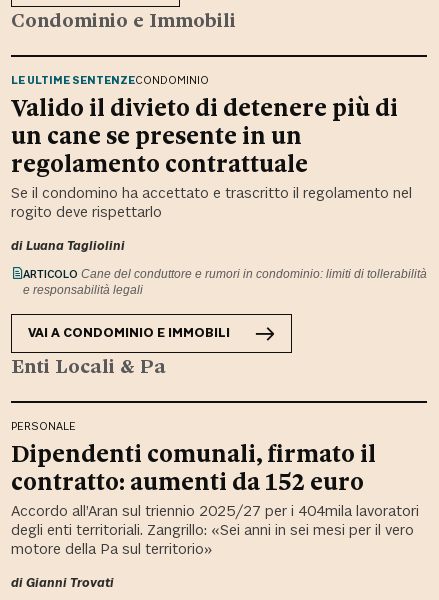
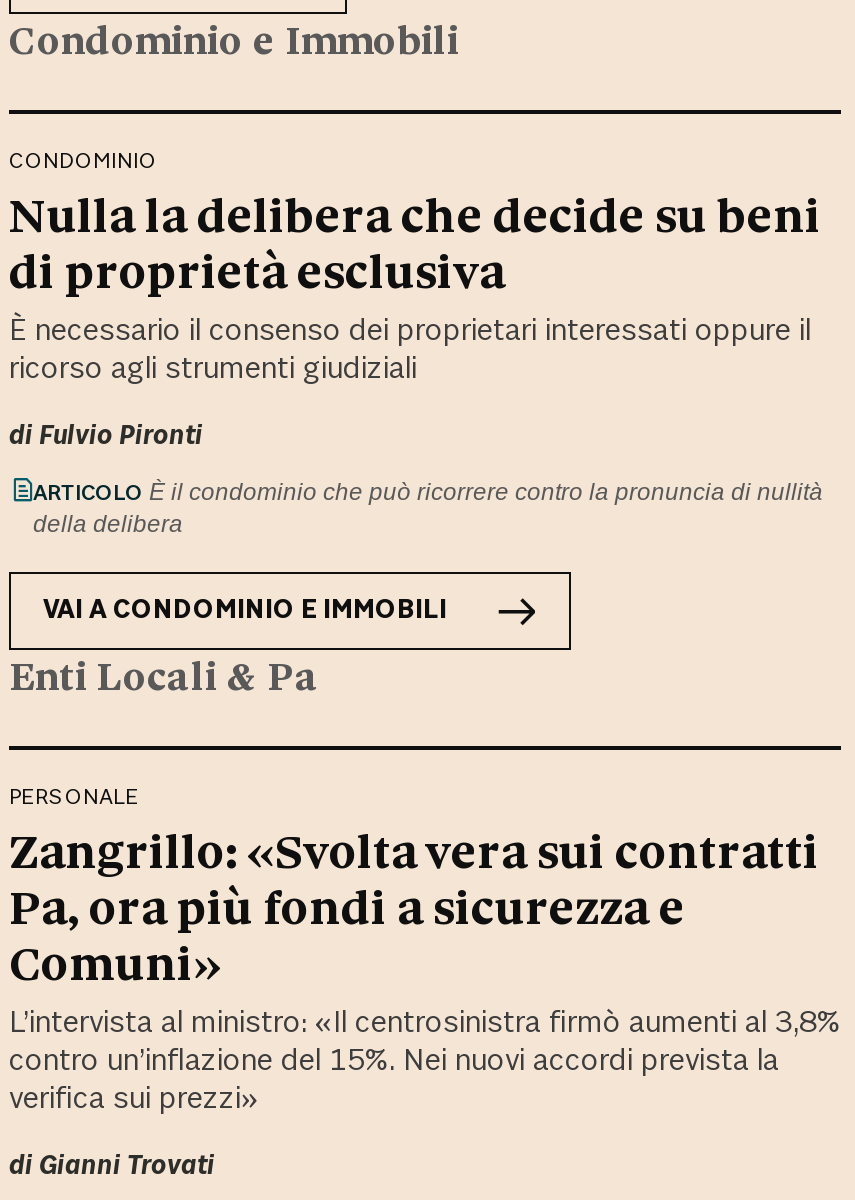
- LE ULTIME SENTENZECONDOMINIO
- Valido il divieto di detenere più di
- un cane se presente in un
- regolamento contrattuale
- Se il condomino ha accettato e trascritto il regolamento nel
- rogito deve rispettarlo
+ CONDOMINIO
+ Nulla la delibera che decide su beni
+ di proprietà esclusiva
+ È necessario il consenso dei proprietari interessati oppure il
+ ricorso agli strumenti giudiziali

- di Luana Tagliolini
+ di Fulvio Pironti

- ARTICOLO Cane del conduttore e rumori in condominio: limiti di tollerabilità
- e responsabilità legali
+ ARTICOLO È il condominio che può ricorrere contro la pronuncia di nullità
+ della delibera

moved up: VAI A CONDOMINIO E IMMOBILI | Enti Locali & Pa | PERSONALE

- Dipendenti comunali, firmato il
- contratto: aumenti da 152 euro
- Accordo all’Aran sul triennio 2025/27 per i 404mila lavoratori
- degli enti territoriali. Zangrillo: «Sei anni in sei mesi per il vero
- motore della Pa sul territorio»
+ Zangrillo: «Svolta vera sui contratti
+ Pa, ora più fondi a sicurezza e
+ Comuni»
+ L’intervista al ministro: «Il centrosinistra firmò aumenti al 3,8%
+ contro un’inflazione del 15%. Nei nuovi accordi prevista la
+ verifica sui prezzi»
